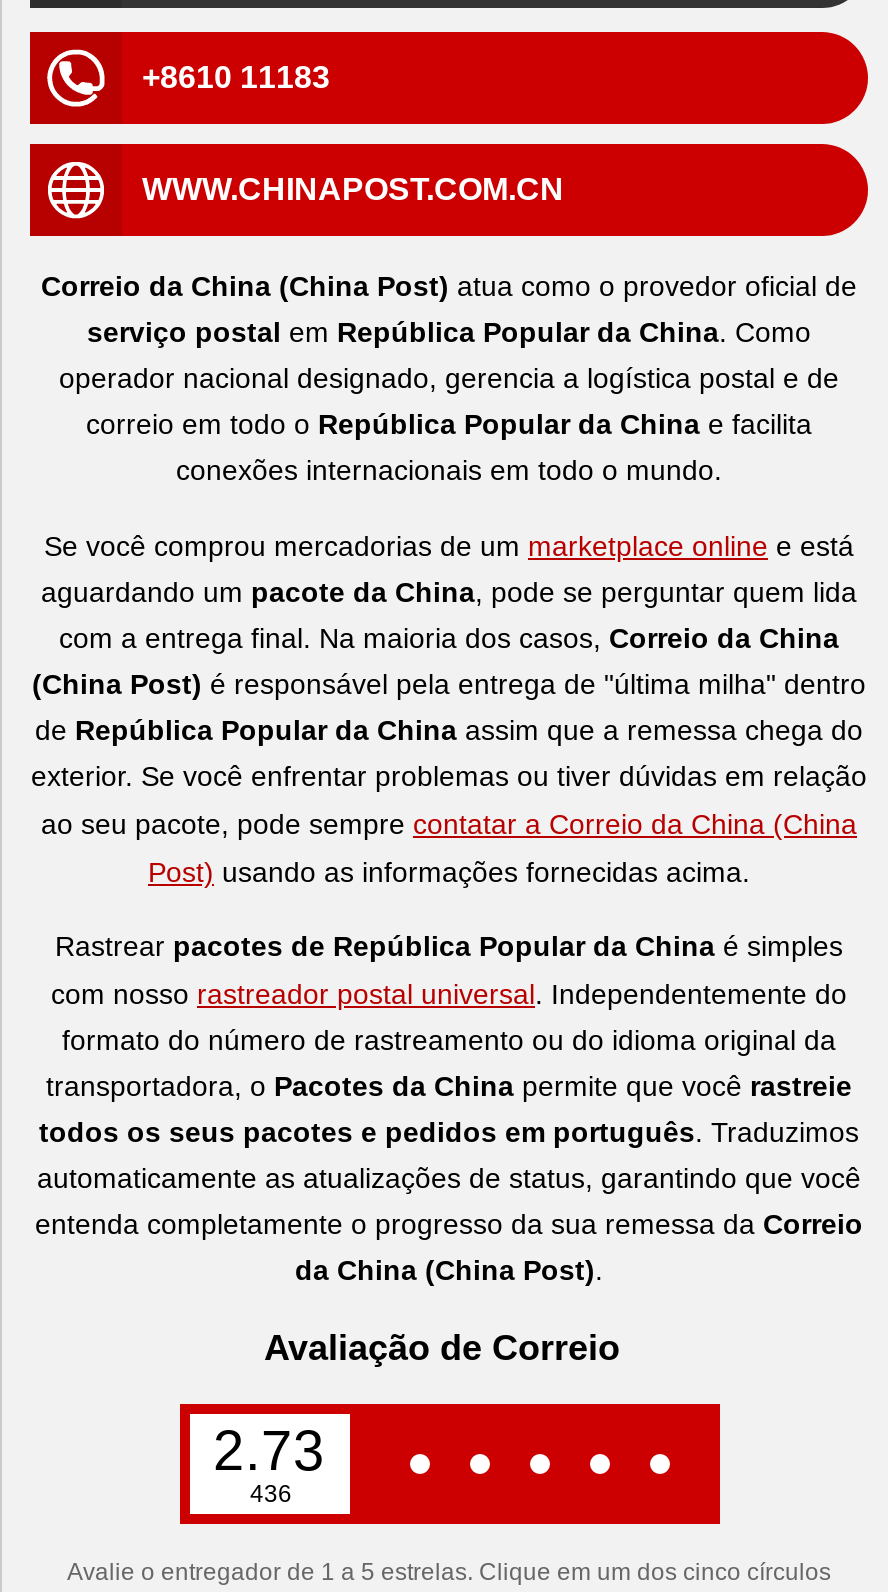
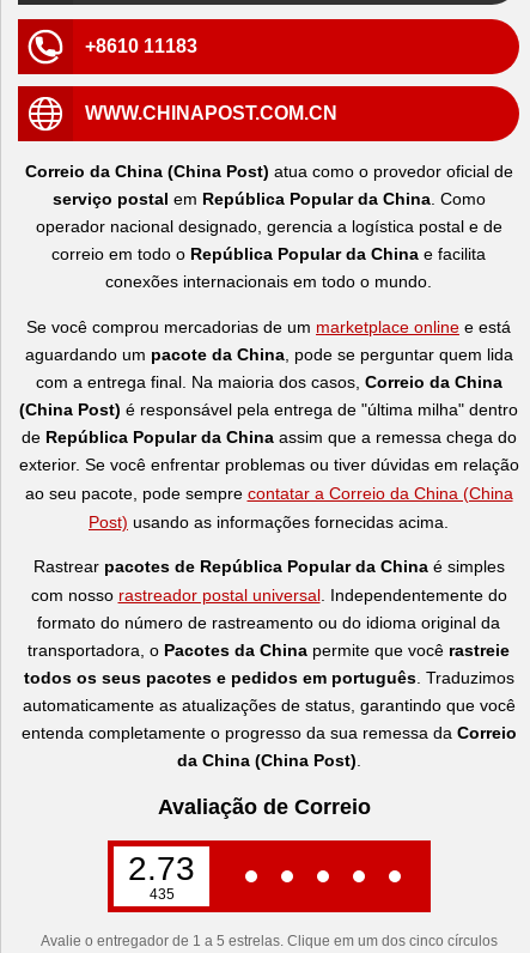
- 436
+ 435
